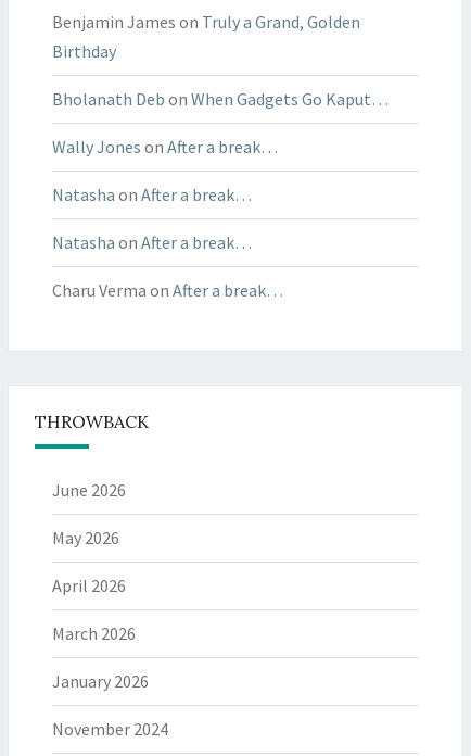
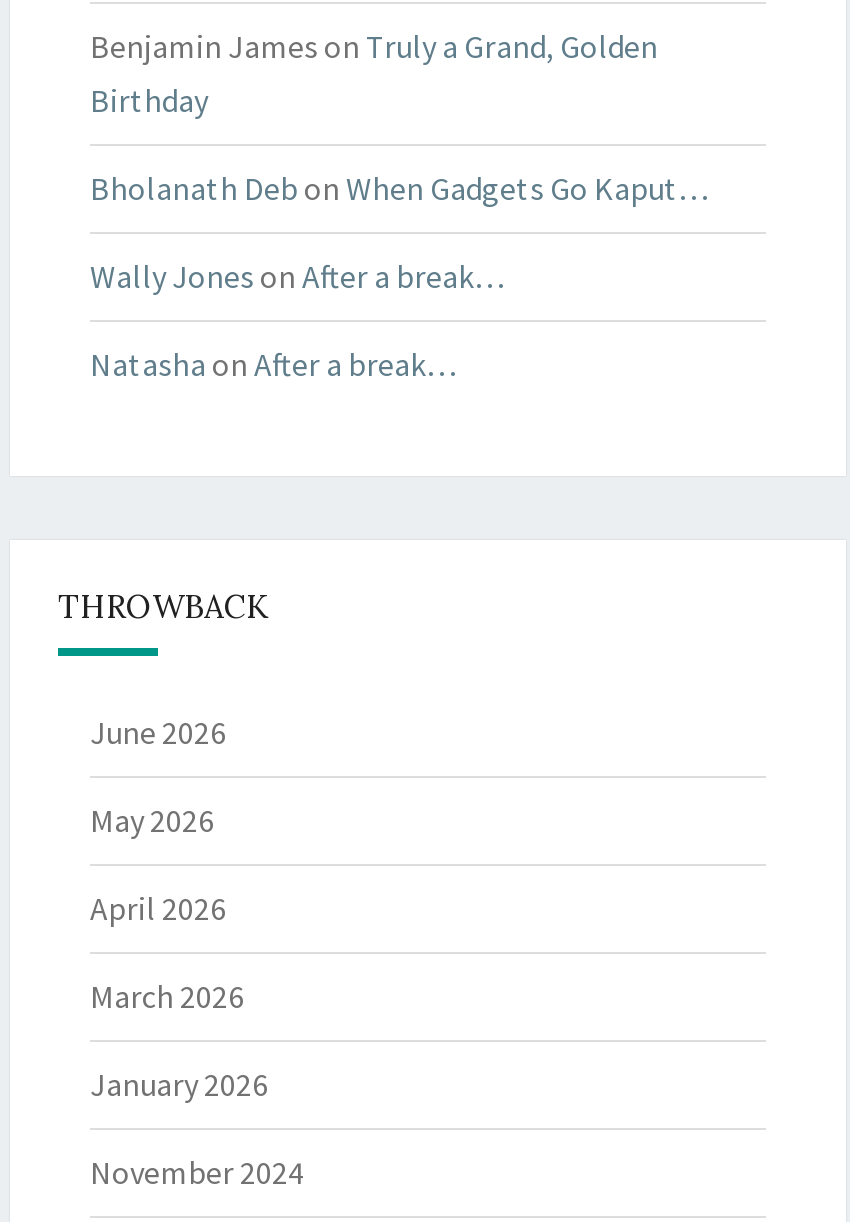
- Natasha on After a break…
- Charu Verma on After a break…
